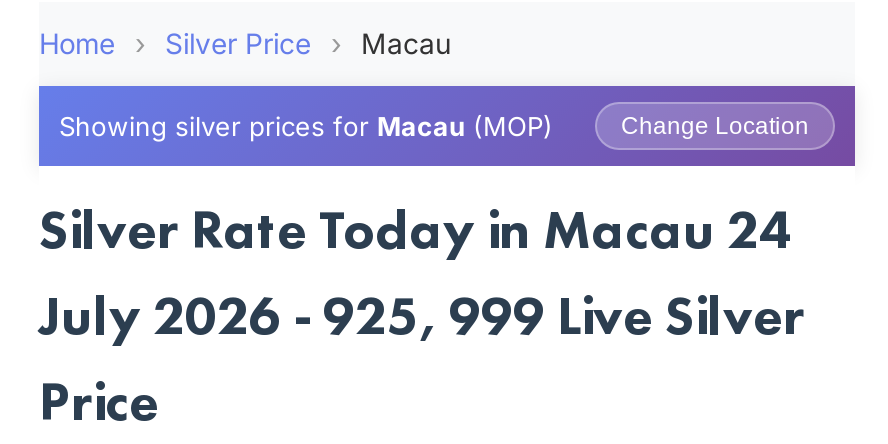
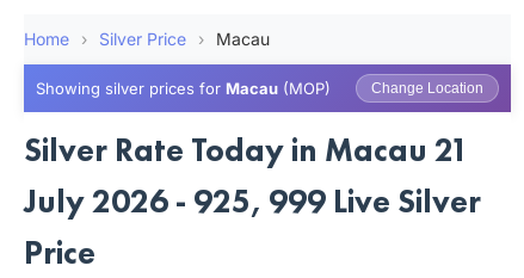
- Silver Rate Today in Macau 24
+ Silver Rate Today in Macau 21
